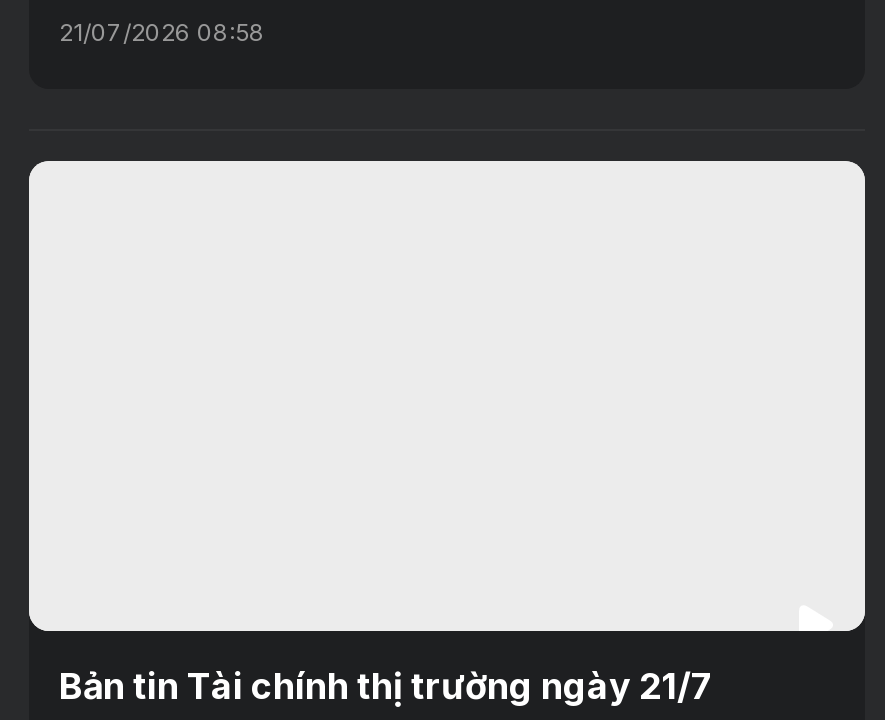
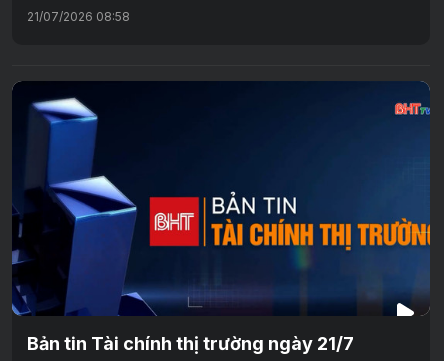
+ [image]
